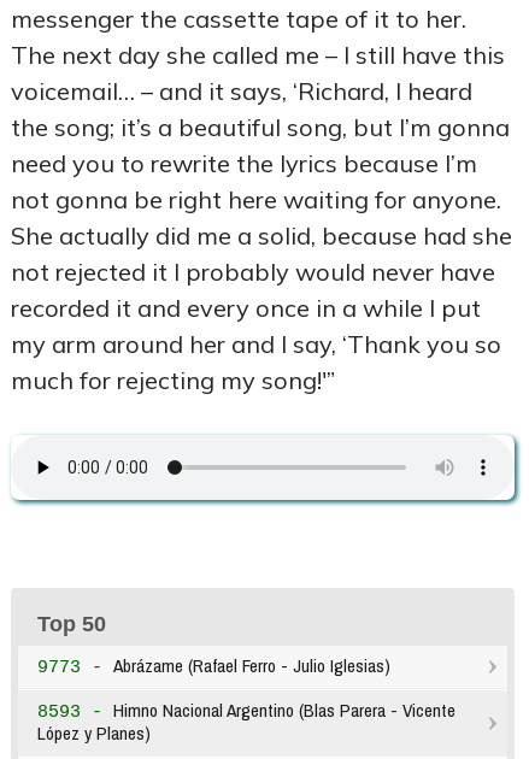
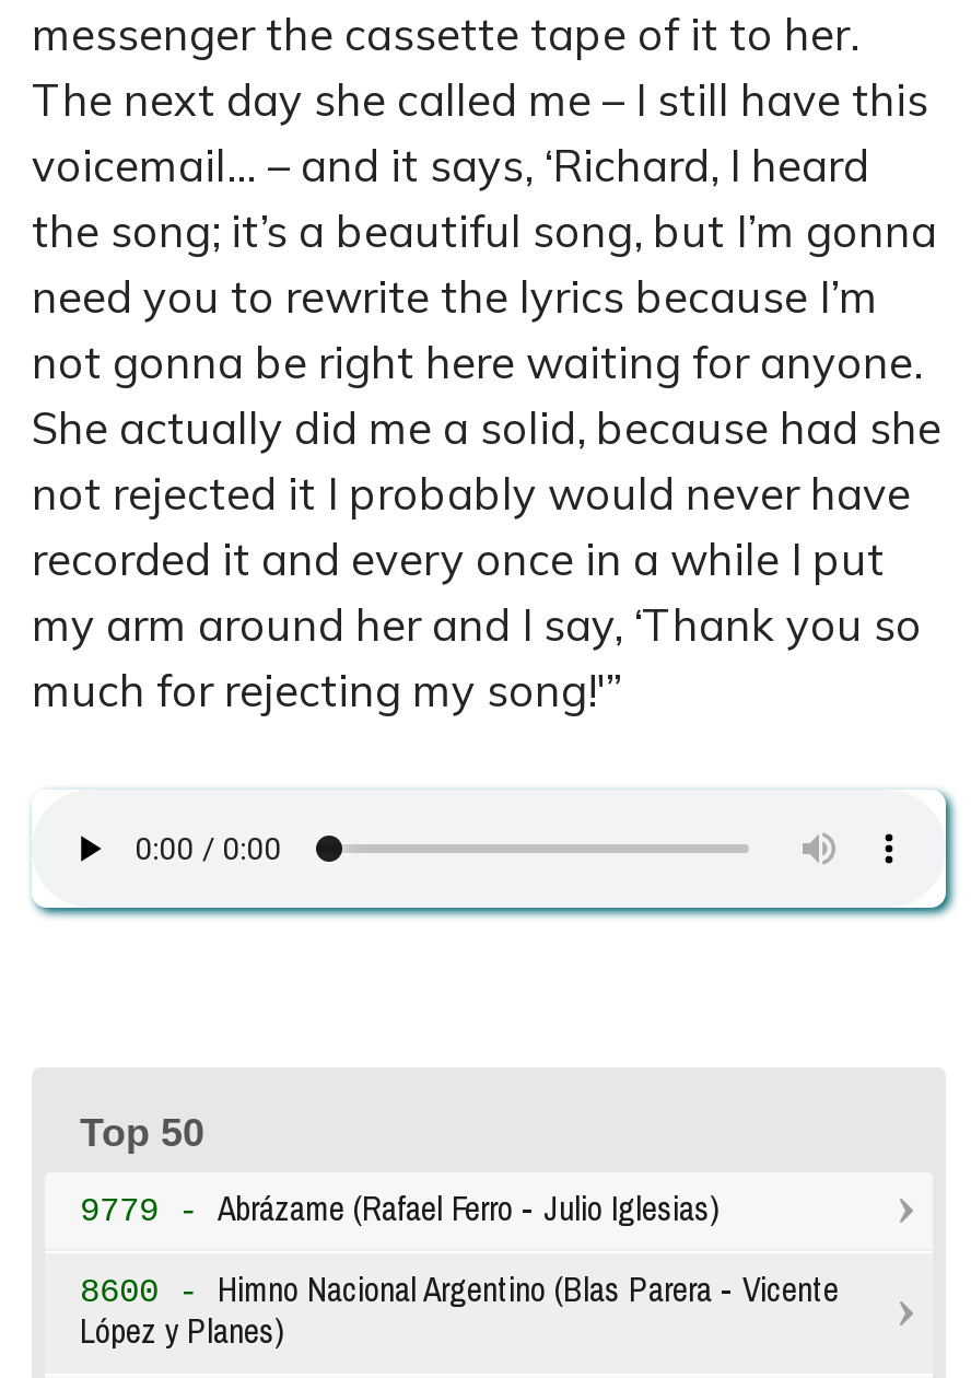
- 9773 - Abrázame (Rafael Ferro - Julio Iglesias)
+ 9779 - Abrázame (Rafael Ferro - Julio Iglesias)

- 8593 - Himno Nacional Argentino (Blas Parera - Vicente
+ 8600 - Himno Nacional Argentino (Blas Parera - Vicente
